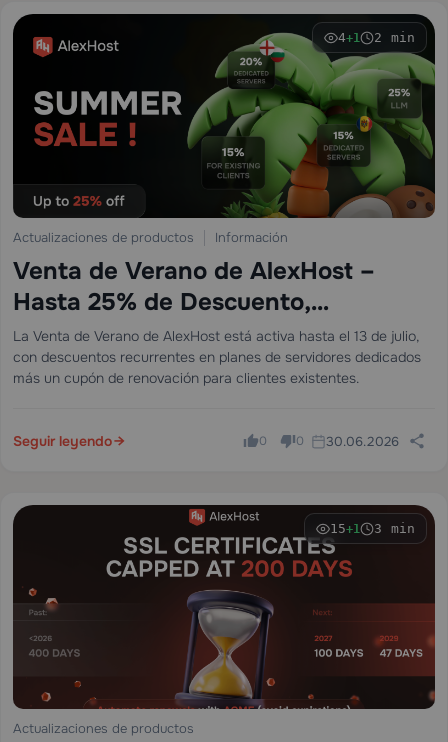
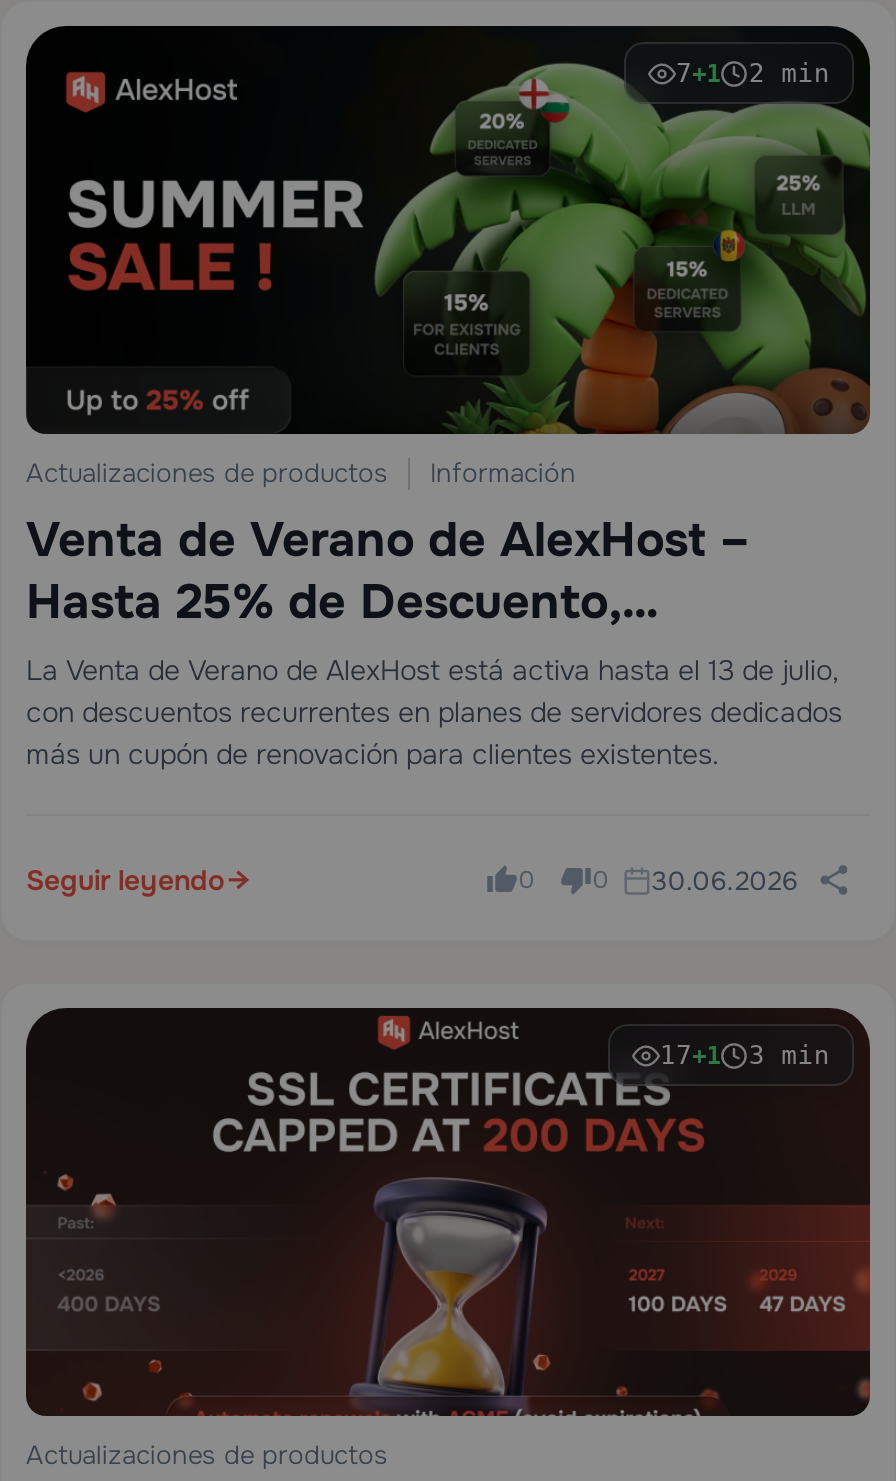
- 4+1 2 min
+ 7+1 2 min

- 15+1 3 min
+ 17+1 3 min
